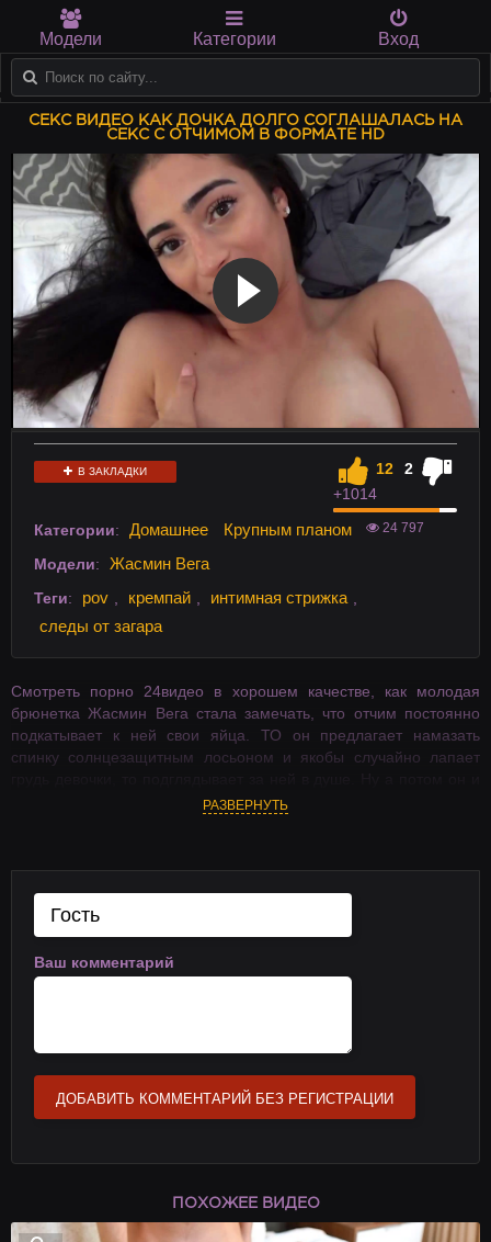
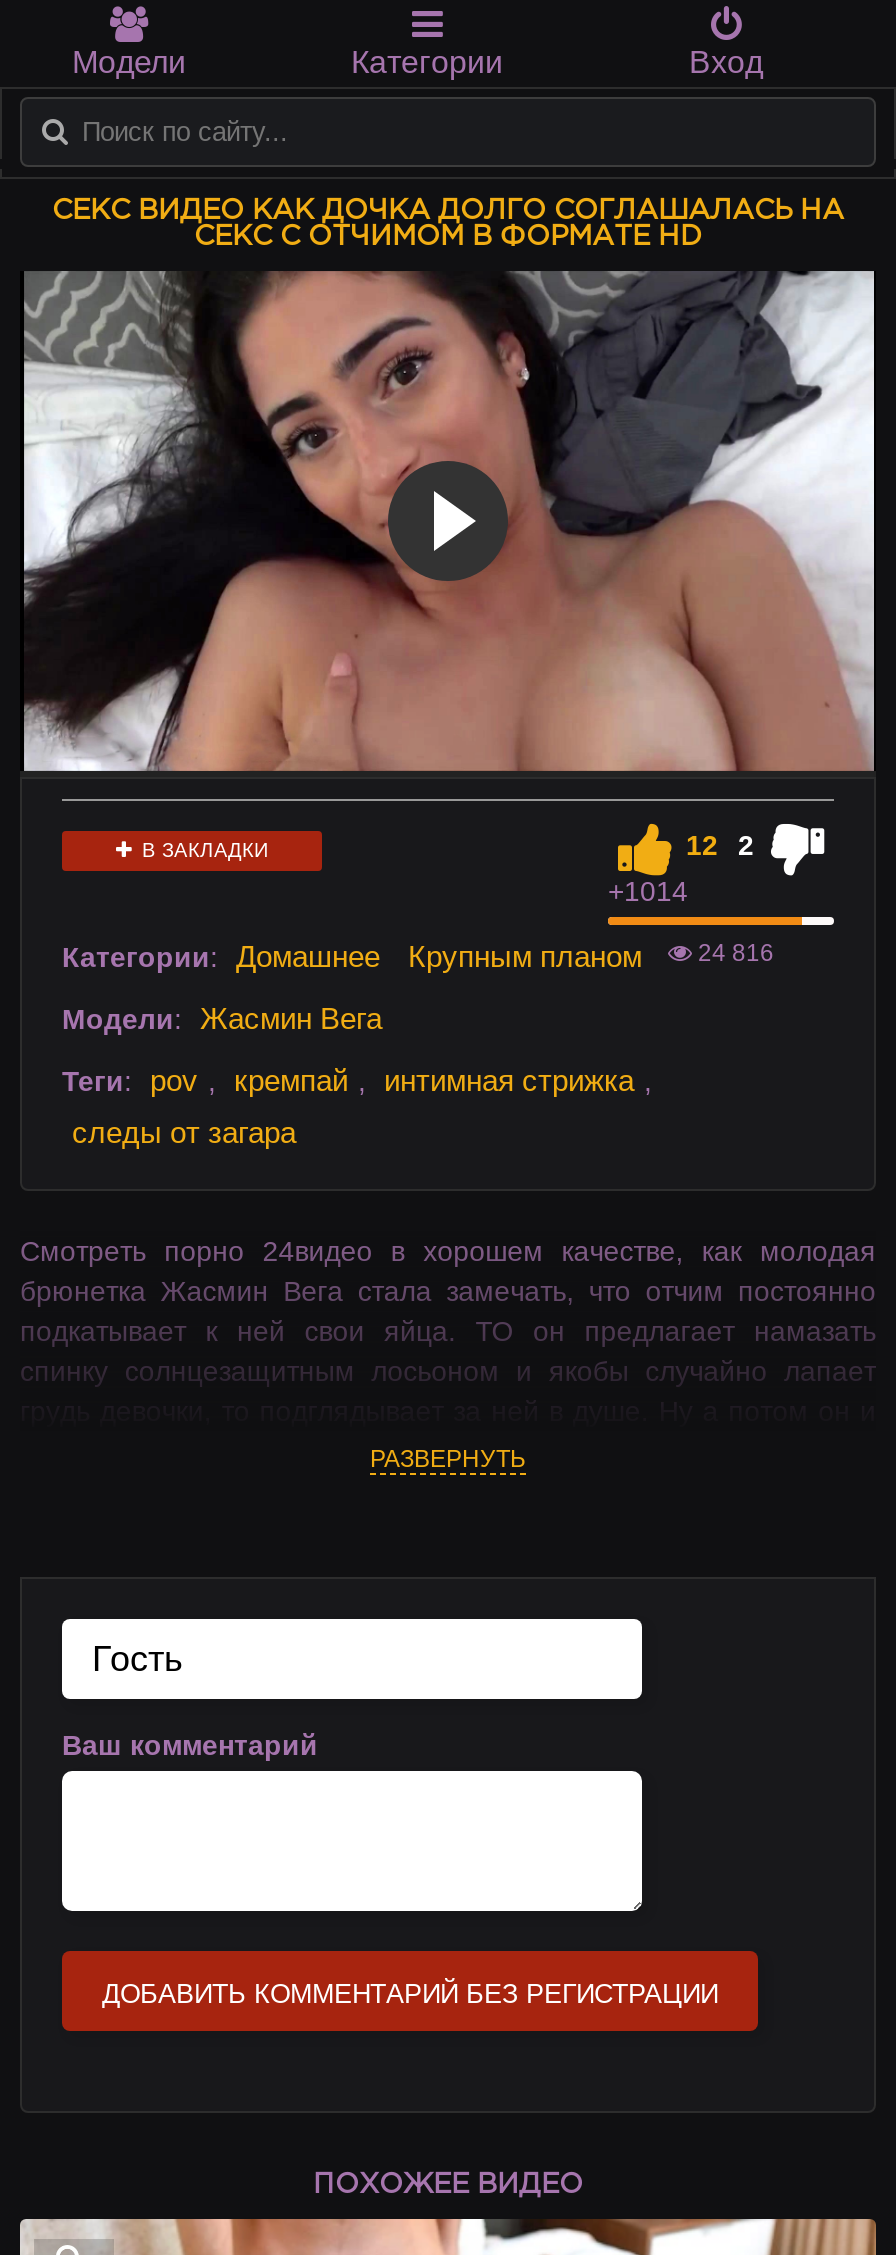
- Категории: Домашнее Крупным планом 24 797
+ Категории: Домашнее Крупным планом 24 816
